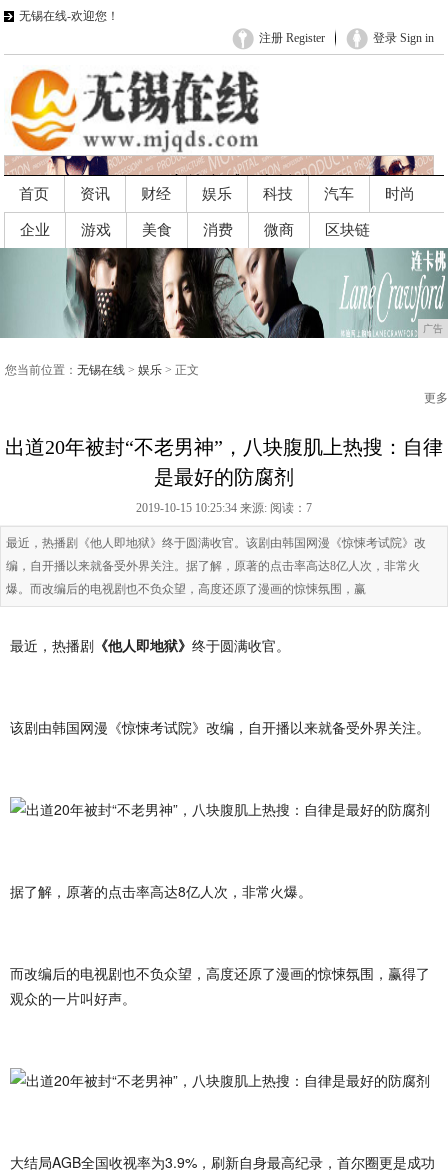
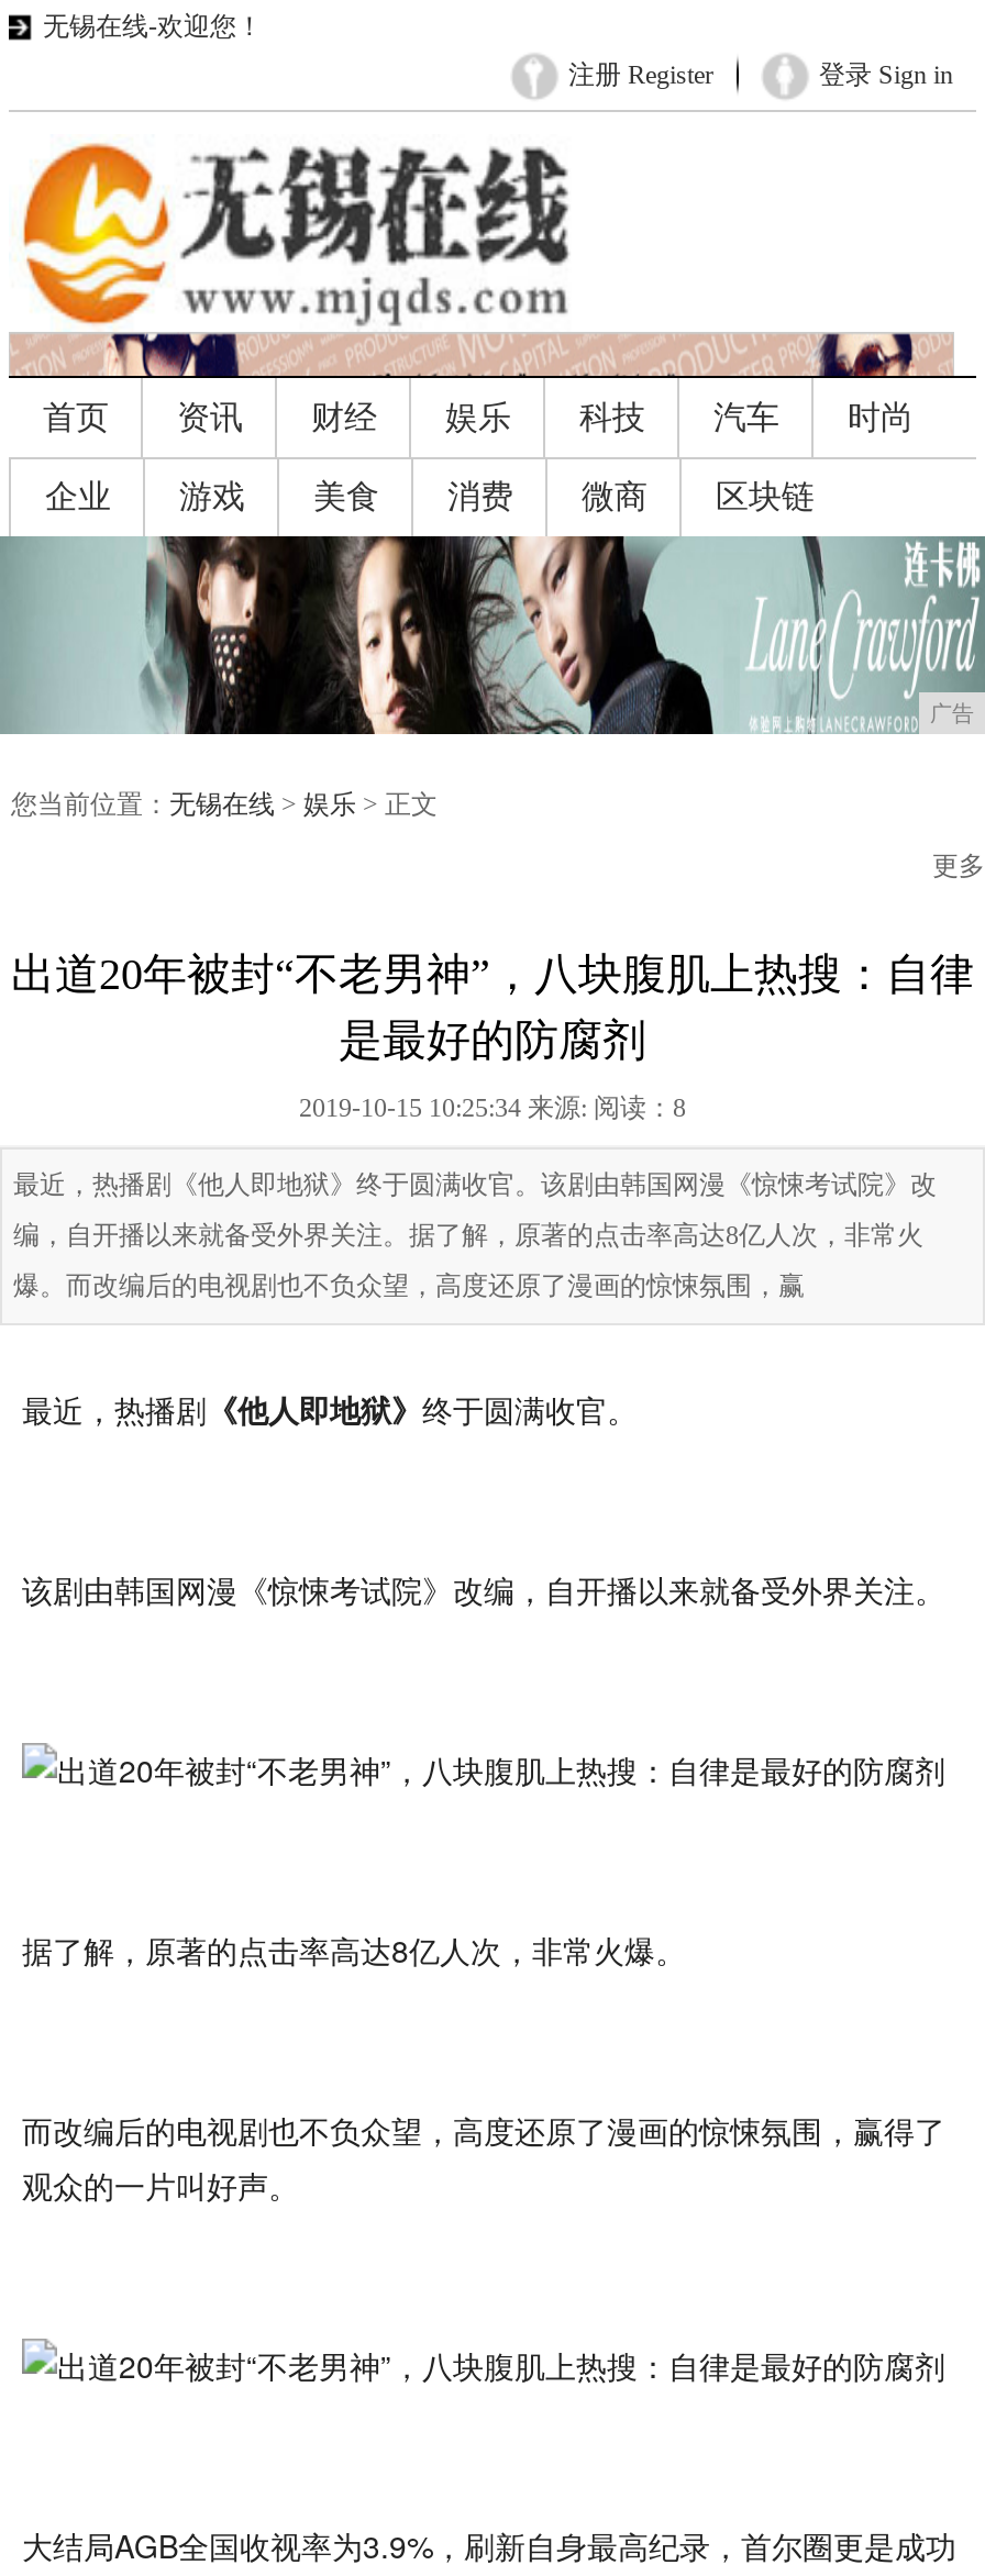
- 2019-10-15 10:25:34 来源:阅读：7
+ 2019-10-15 10:25:34 来源:阅读：8
